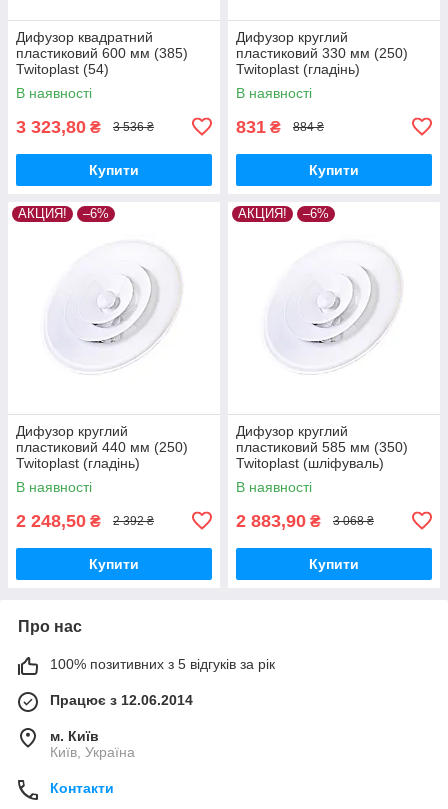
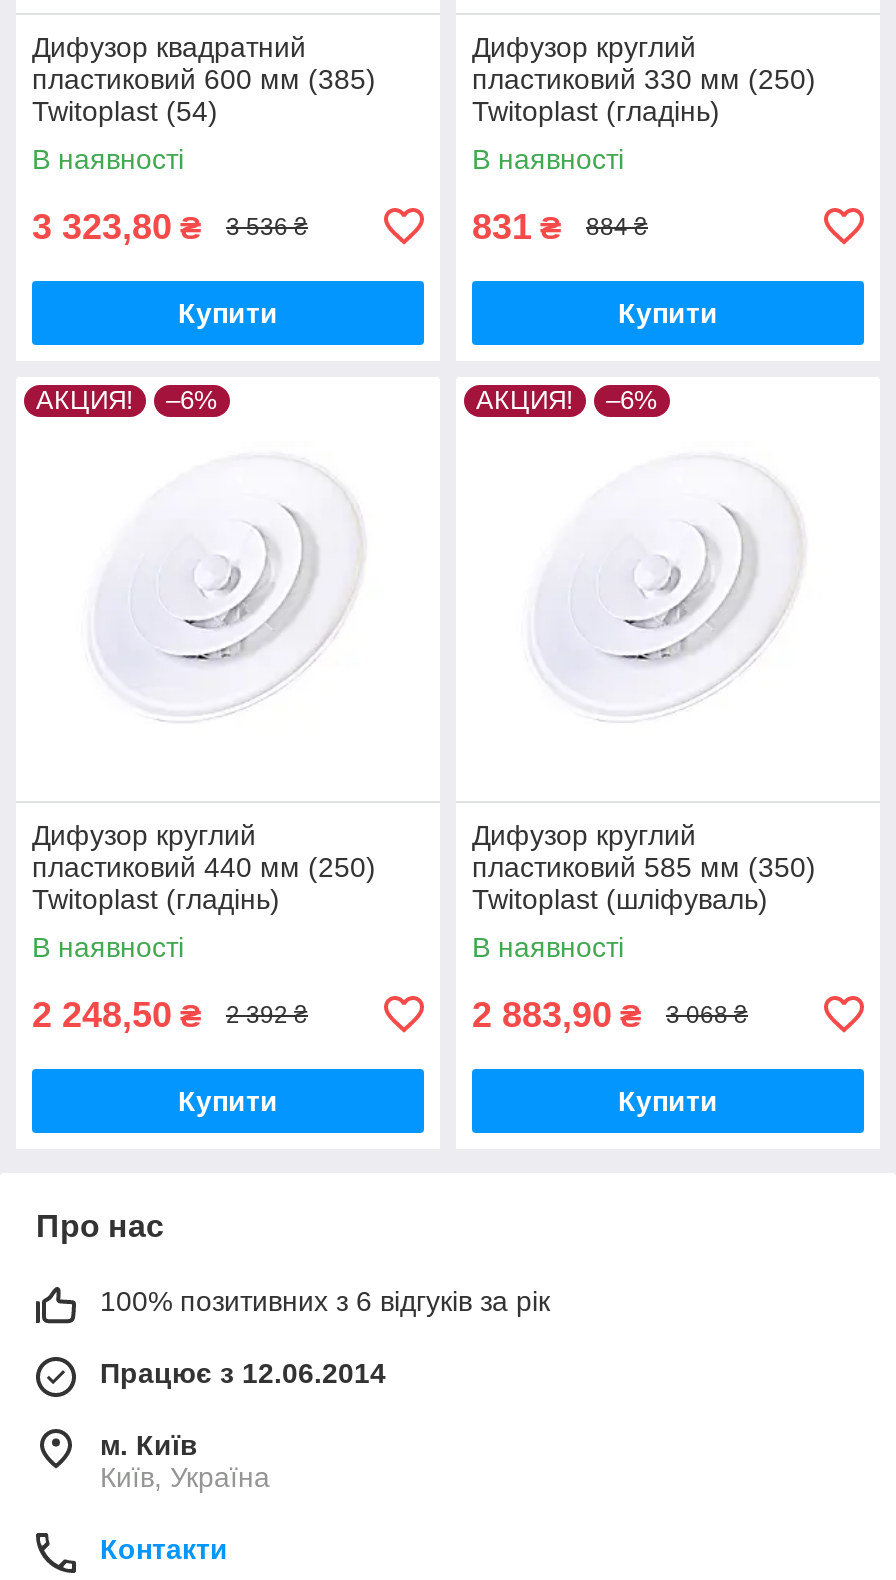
- 100% позитивних з 5 відгуків за рік
+ 100% позитивних з 6 відгуків за рік
